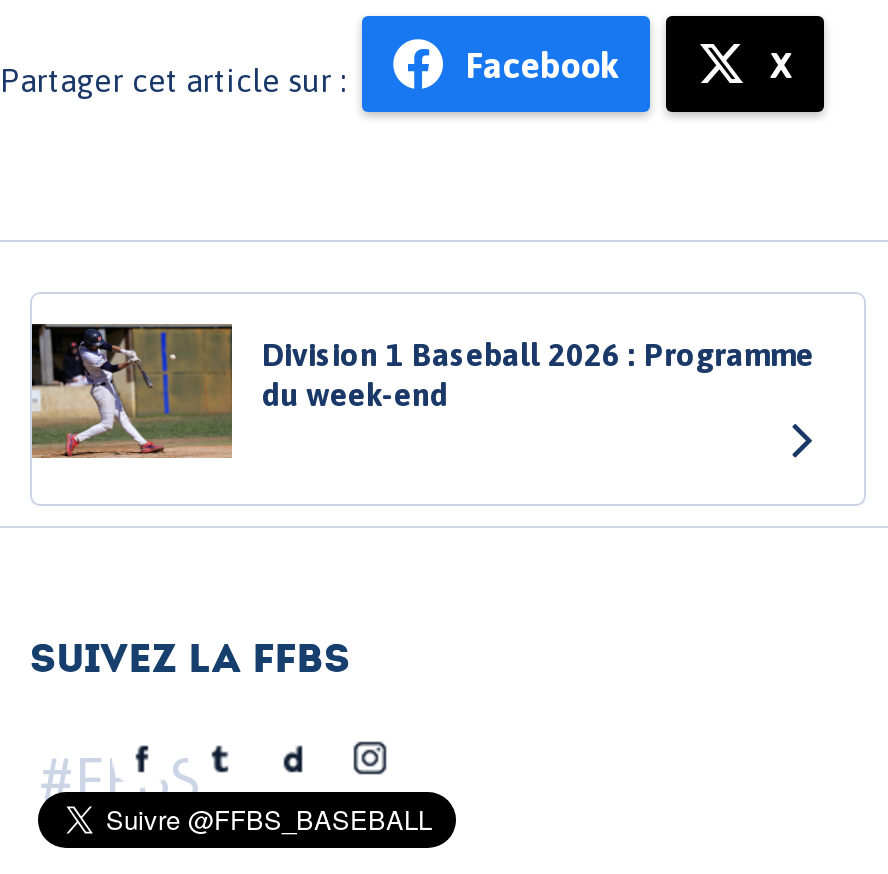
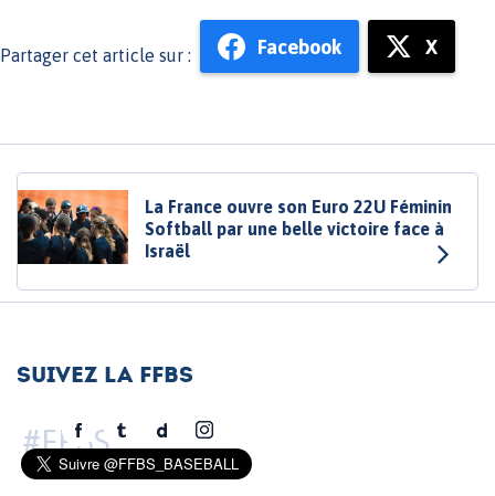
- [image]
- Division 1 Baseball 2026 : Programme
- du week-end
+ [image]
+ La France ouvre son Euro 22U Féminin
+ Softball par une belle victoire face à
+ Israël
